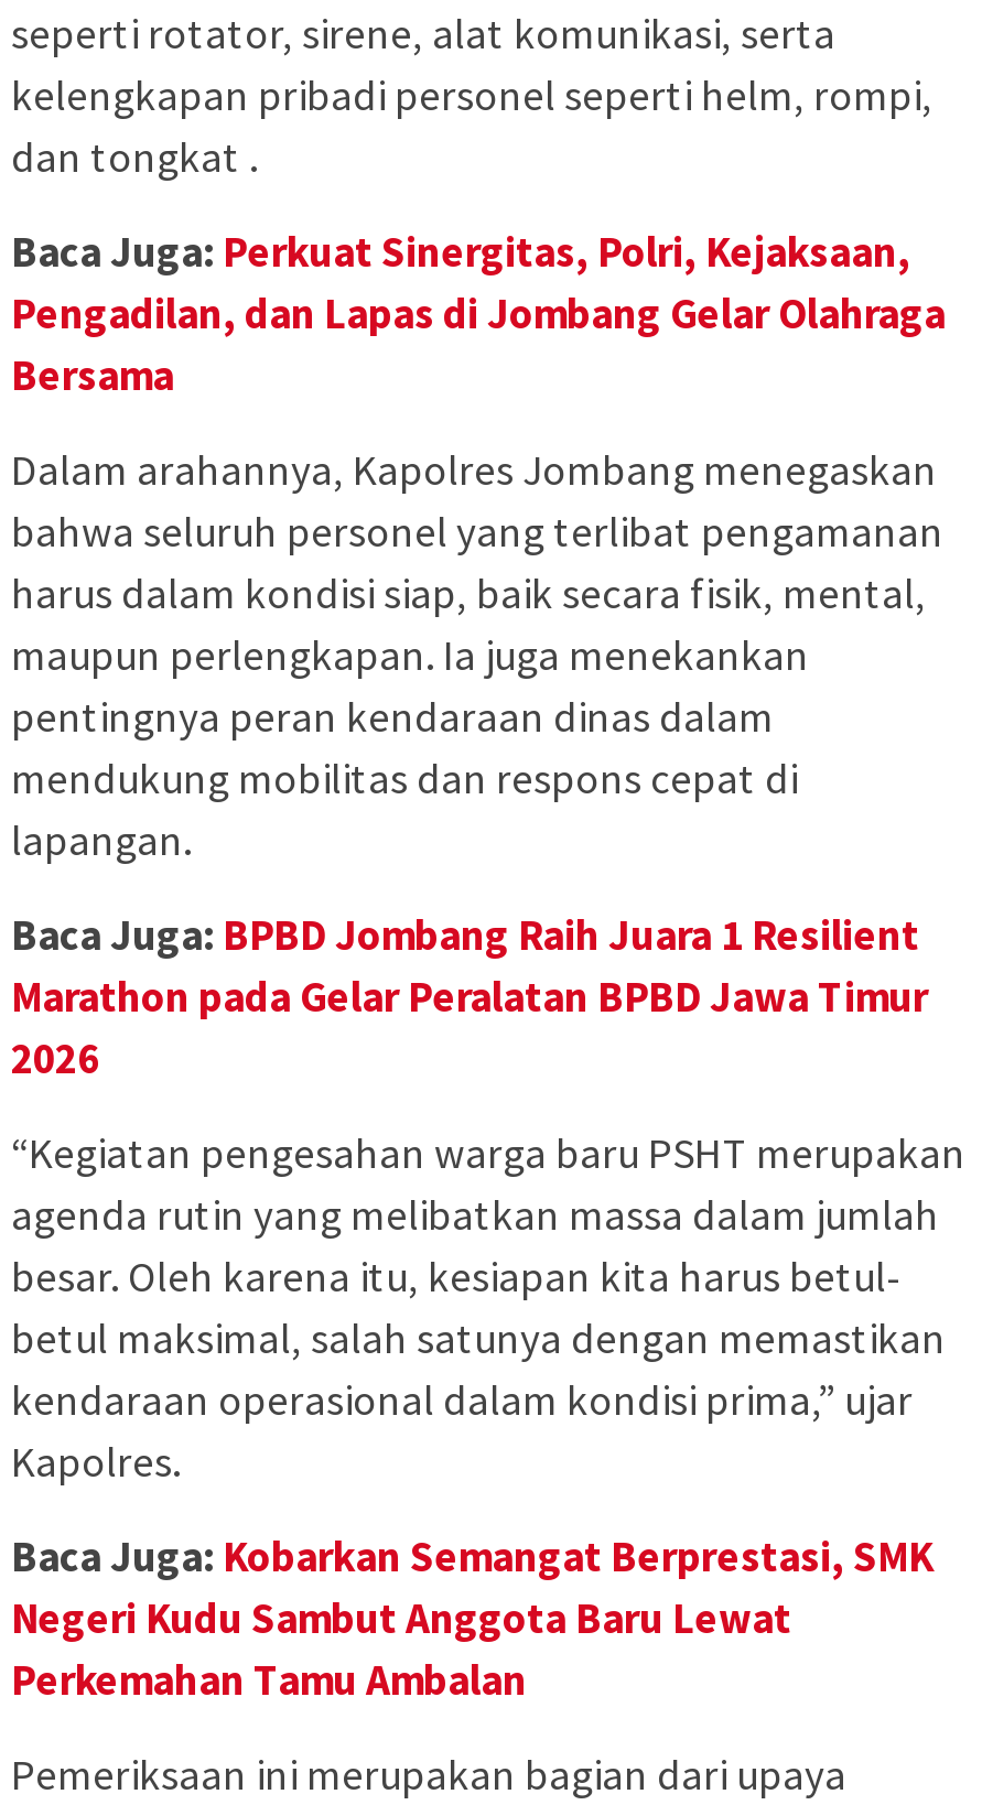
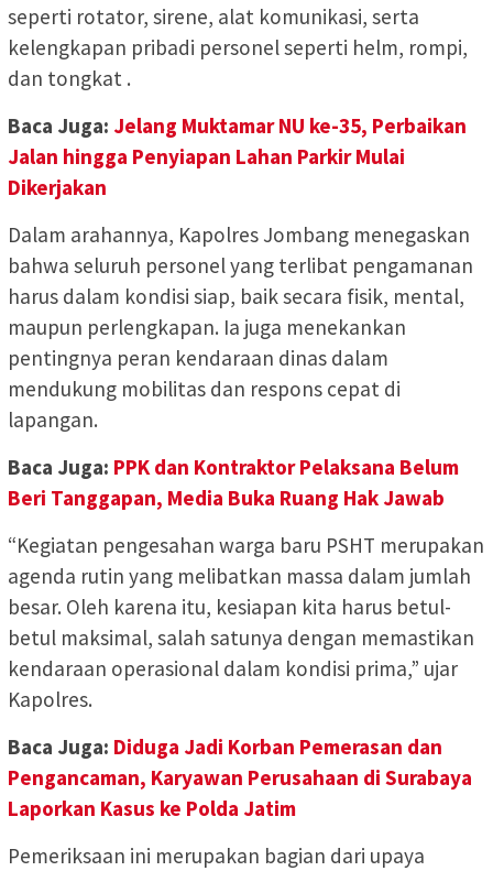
- Baca Juga: Perkuat Sinergitas, Polri, Kejaksaan,
- Pengadilan, dan Lapas di Jombang Gelar Olahraga
- Bersama
+ Baca Juga: Jelang Muktamar NU ke-35, Perbaikan
+ Jalan hingga Penyiapan Lahan Parkir Mulai
+ Dikerjakan

- Baca Juga: BPBD Jombang Raih Juara 1 Resilient
- Marathon pada Gelar Peralatan BPBD Jawa Timur
- 2026
+ Baca Juga: PPK dan Kontraktor Pelaksana Belum
+ Beri Tanggapan, Media Buka Ruang Hak Jawab

- Baca Juga: Kobarkan Semangat Berprestasi, SMK
- Negeri Kudu Sambut Anggota Baru Lewat
- Perkemahan Tamu Ambalan
+ Baca Juga: Diduga Jadi Korban Pemerasan dan
+ Pengancaman, Karyawan Perusahaan di Surabaya
+ Laporkan Kasus ke Polda Jatim
